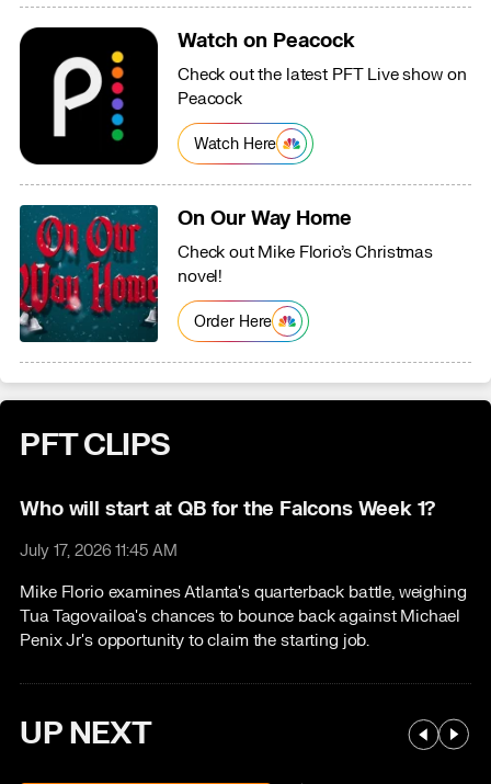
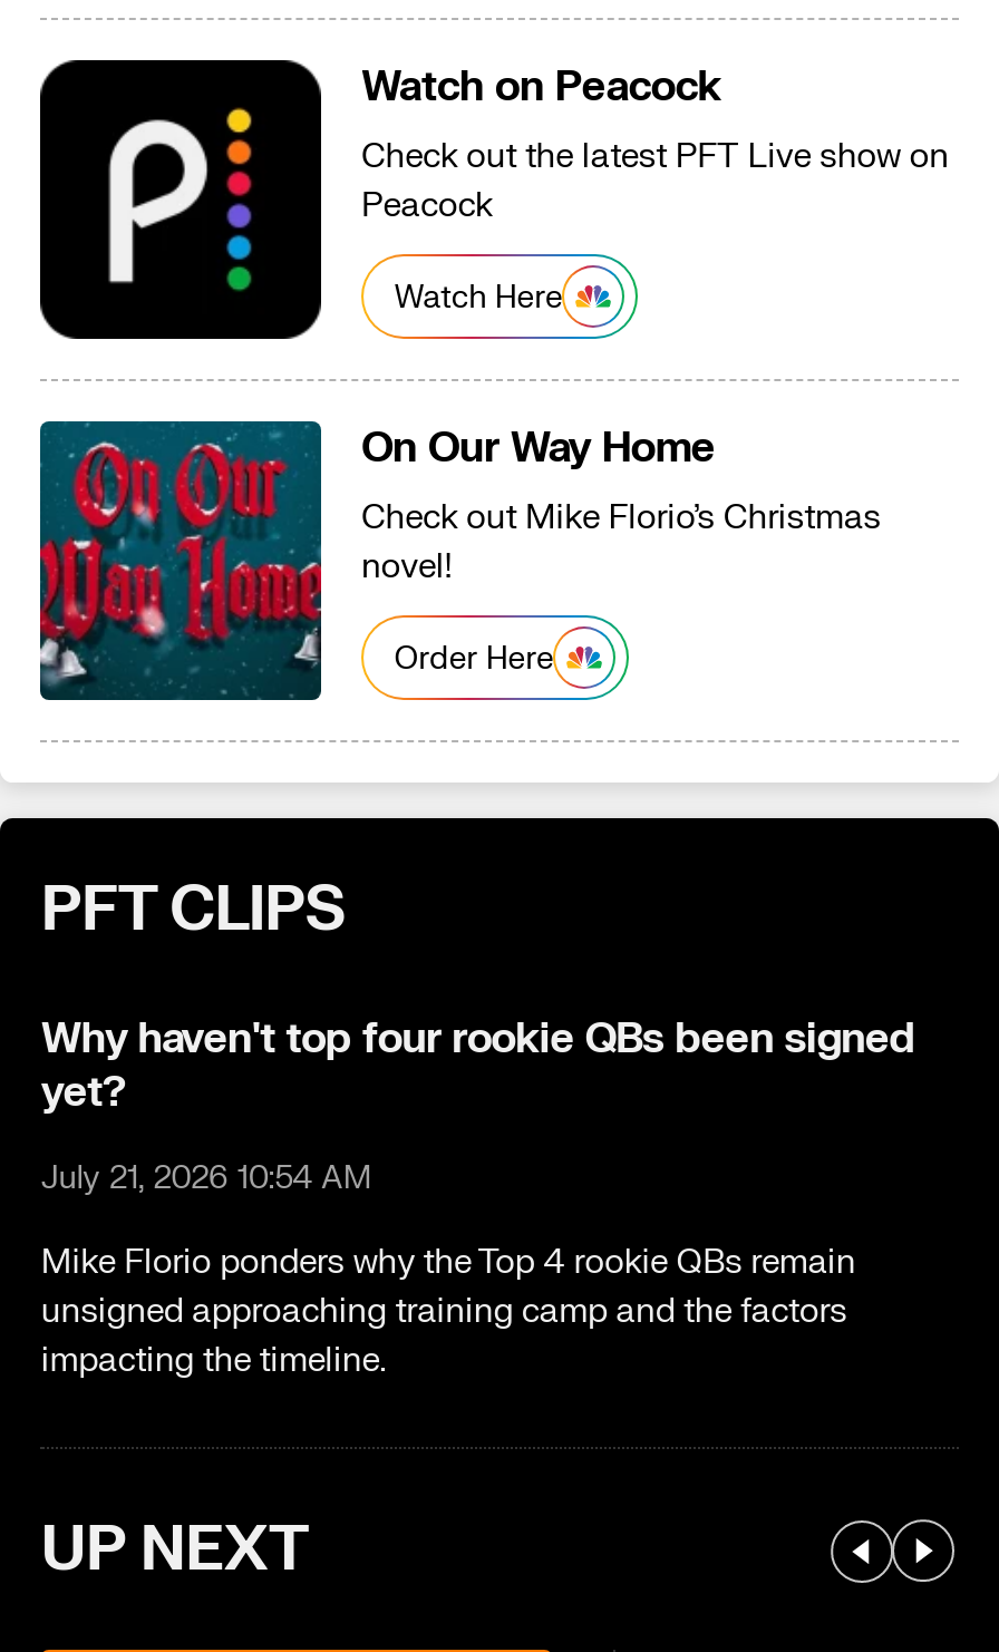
- Who will start at QB for the Falcons Week 1?
+ Why haven't top four rookie QBs been signed
+ yet?

- July 17, 2026 11:45 AM
+ July 21, 2026 10:54 AM

- Mike Florio examines Atlanta's quarterback battle, weighing
- Tua Tagovailoa's chances to bounce back against Michael
- Penix Jr's opportunity to claim the starting job.
+ Mike Florio ponders why the Top 4 rookie QBs remain
+ unsigned approaching training camp and the factors
+ impacting the timeline.
